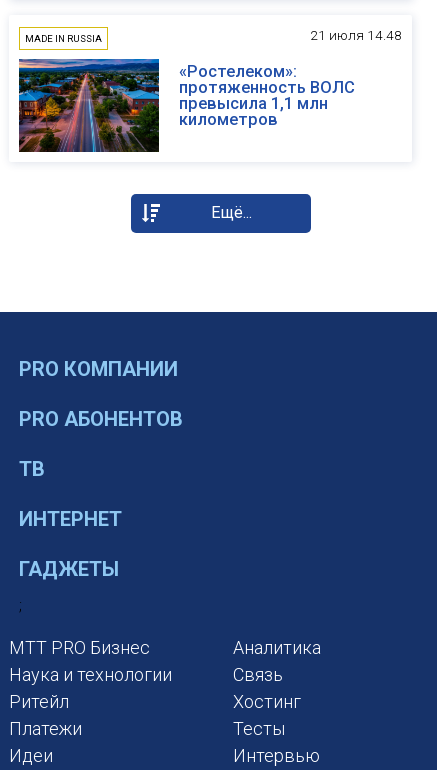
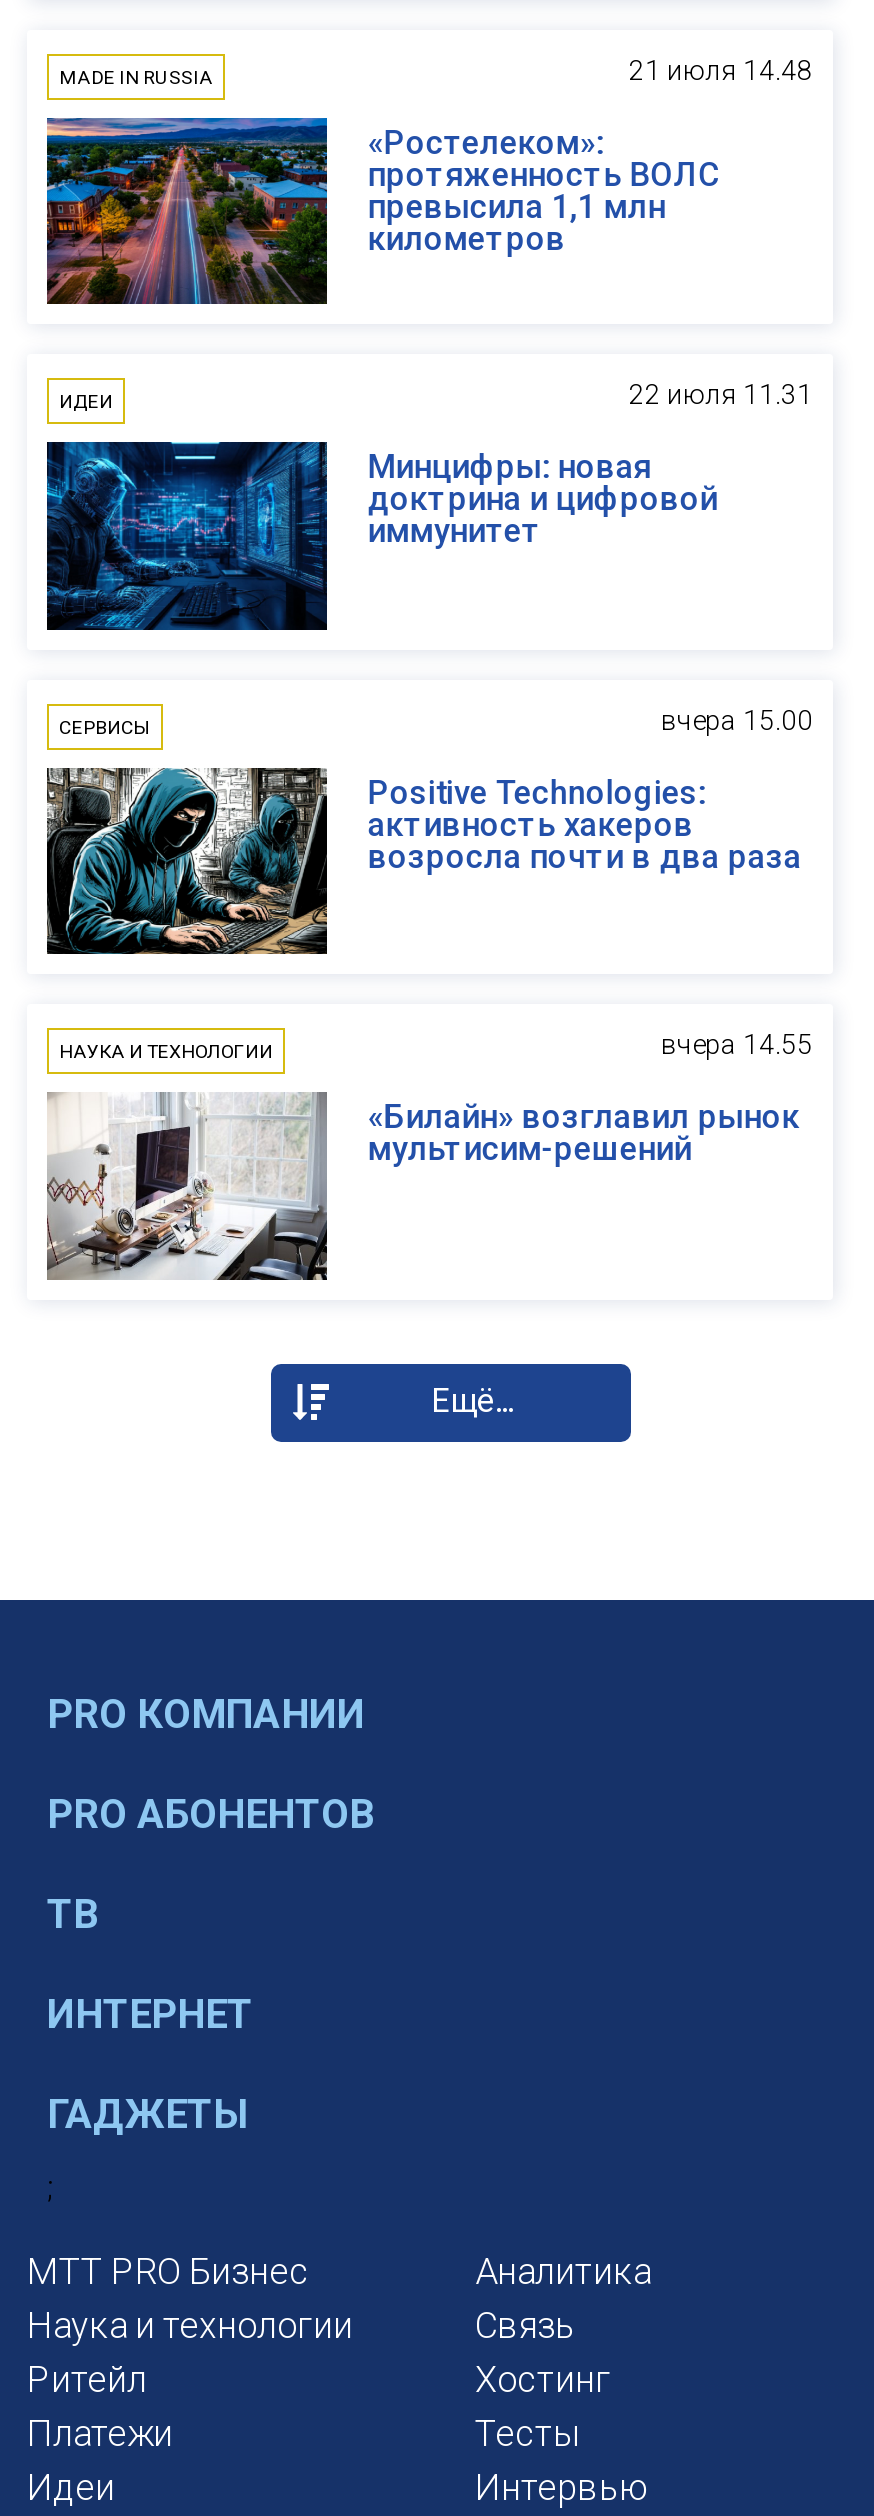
+ [image]
+ ИДЕИ
+ 22 июля 11.31
+ Минцифры: новая
+ доктрина и цифровой
+ иммунитет

+ [image]
+ СЕРВИСЫ
+ вчера 15.00
+ Positive Technologies:
+ активность хакеров
+ возросла почти в два раза

+ [image]
+ НАУКА И ТЕХНОЛОГИИ
+ вчера 14.55
+ «Билайн» возглавил рынок
+ мультисим-решений
